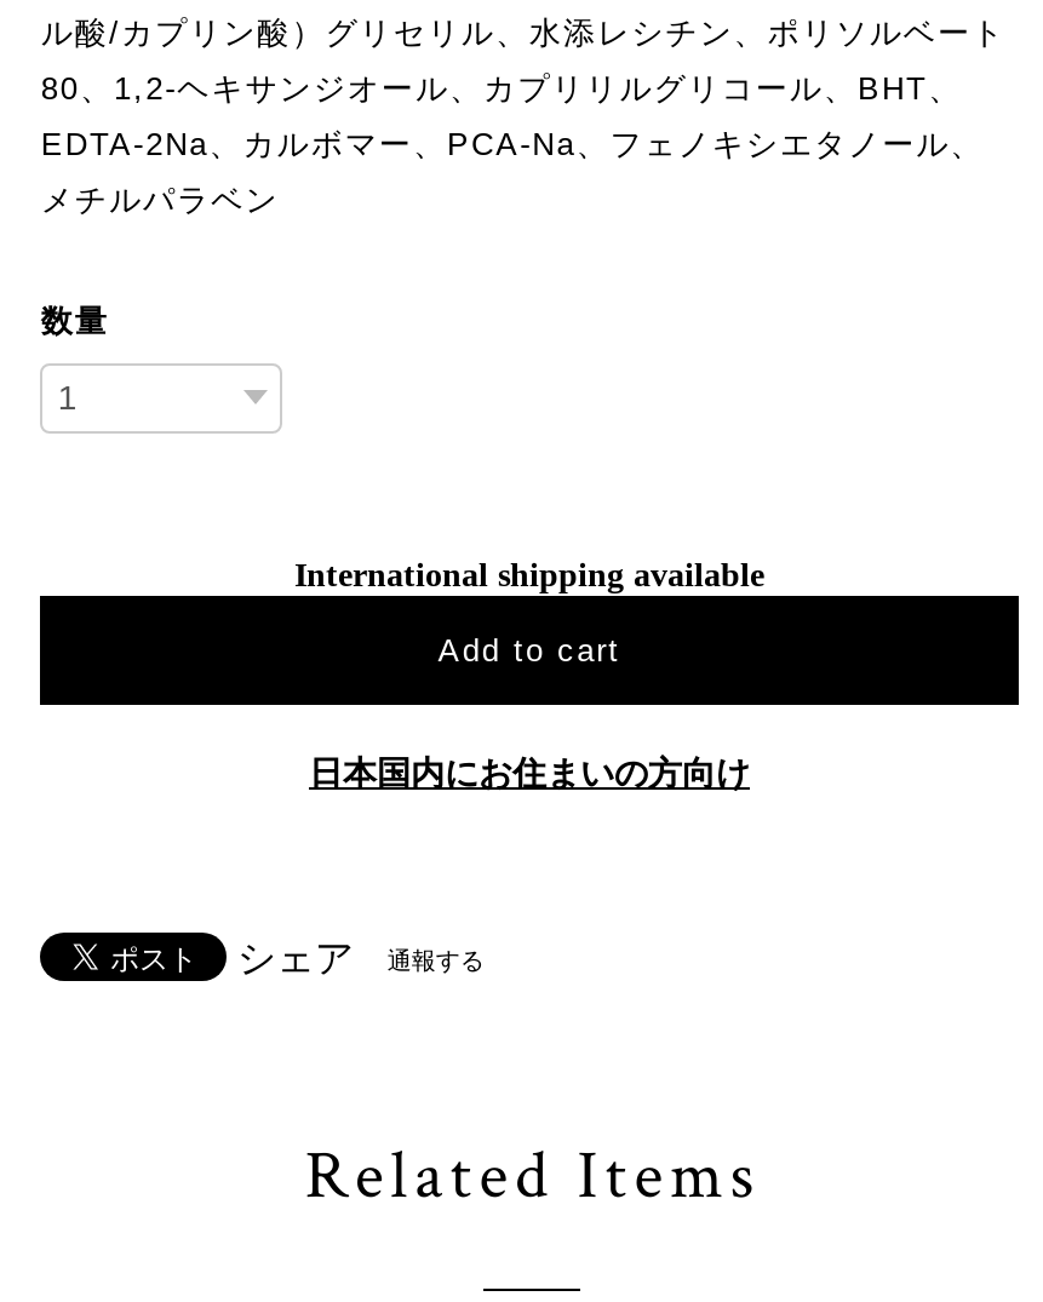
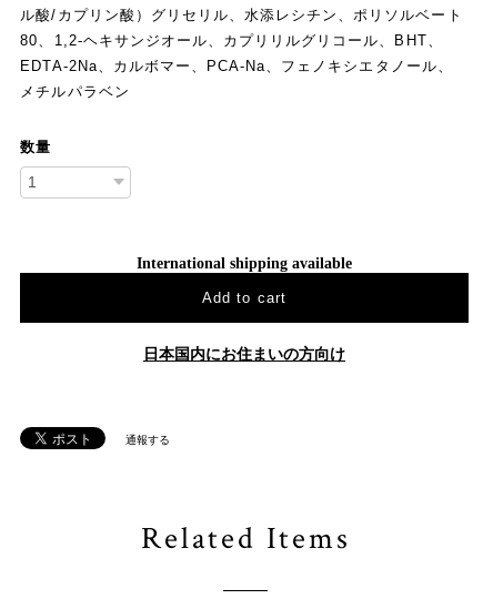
- シェア
